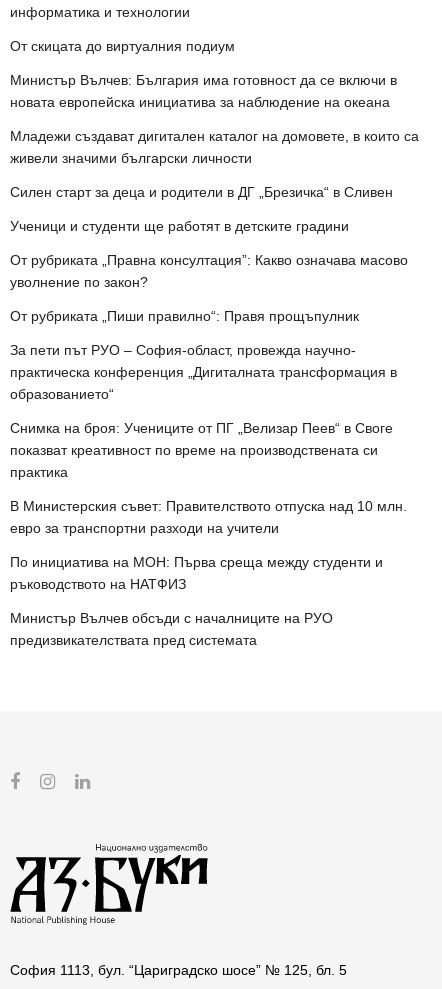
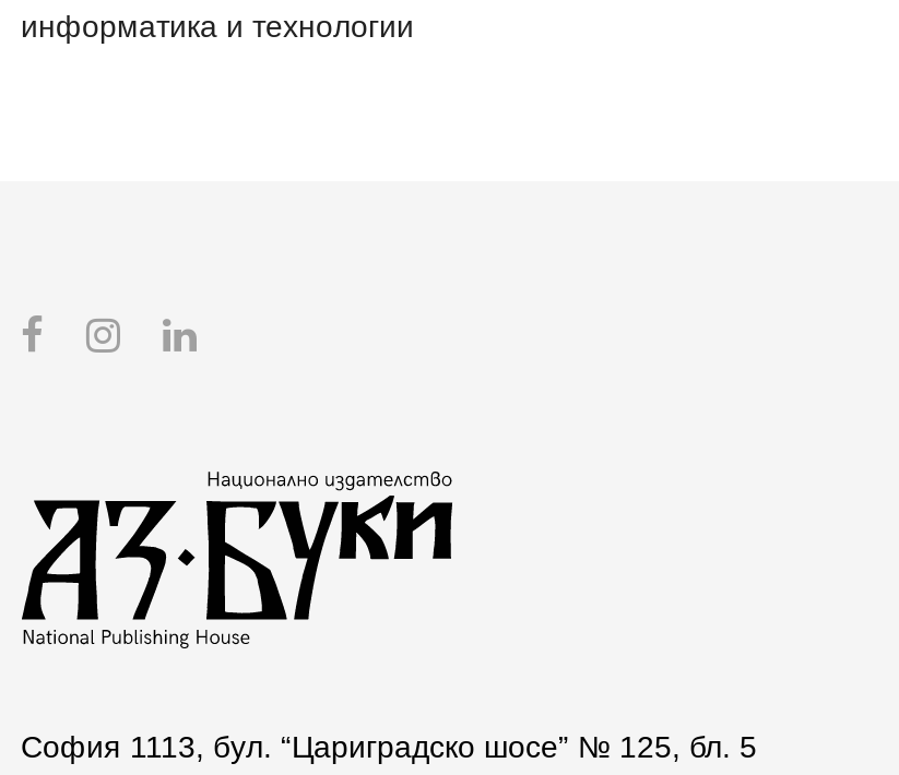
- От скицата до виртуалния подиум
- Министър Вълчев: България има готовност да се включи в
- новата европейска инициатива за наблюдение на океана
- Младежи създават дигитален каталог на домовете, в които са
- живели значими български личности
- Силен старт за деца и родители в ДГ „Брезичка“ в Сливен
- Ученици и студенти ще работят в детските градини
- От рубриката „Правна консултация”: Какво означава масово
- уволнение по закон?
- От рубриката „Пиши правилно“: Правя прощъпулник
- За пети път РУО – София-област, провежда научно-
- практическа конференция „Дигиталната трансформация в
- образованието“
- Снимка на броя: Учениците от ПГ „Велизар Пеев“ в Своге
- показват креативност по време на производствената си
- практика
- В Министерския съвет: Правителството отпуска над 10 млн.
- евро за транспортни разходи на учители
- По инициатива на МОН: Първа среща между студенти и
- ръководството на НАТФИЗ
- Министър Вълчев обсъди с началниците на РУО
- предизвикателствата пред системата
